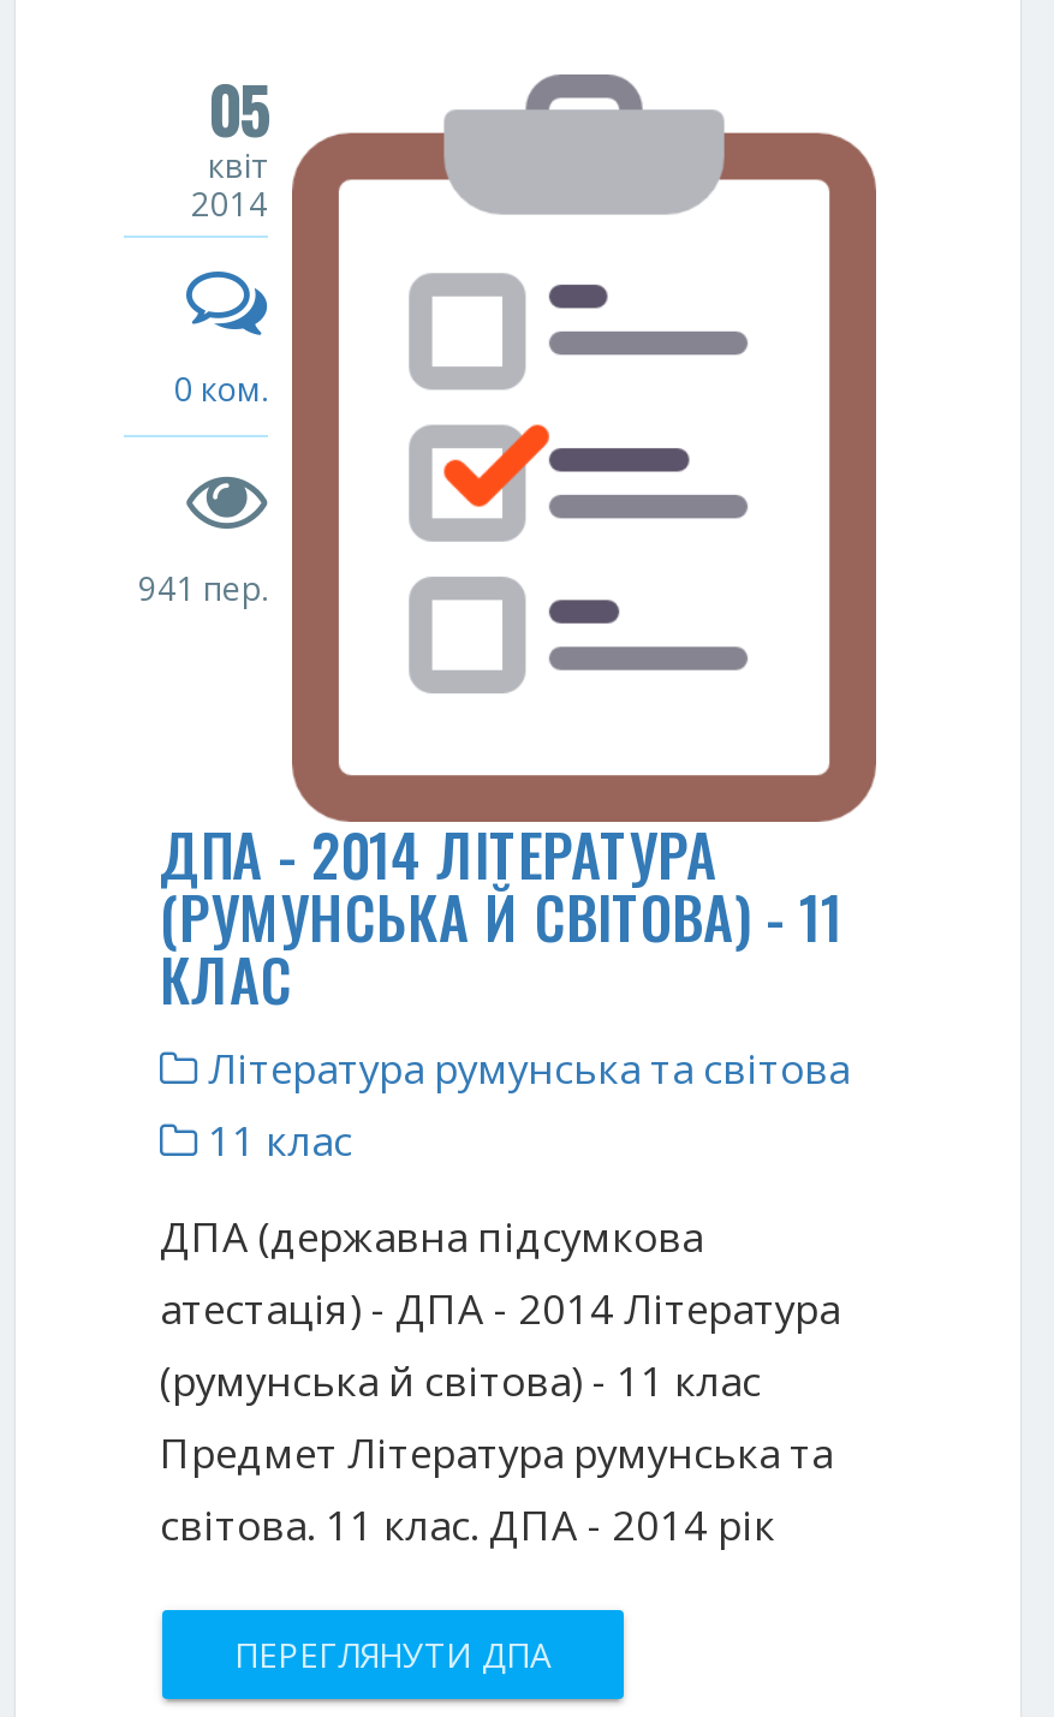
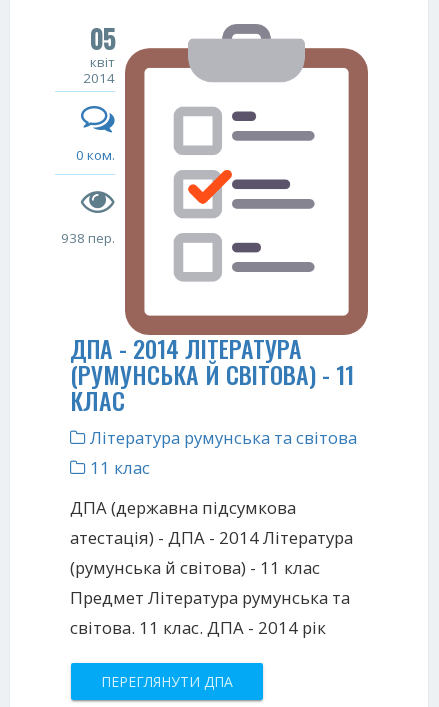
- 941 пер.
+ 938 пер.
